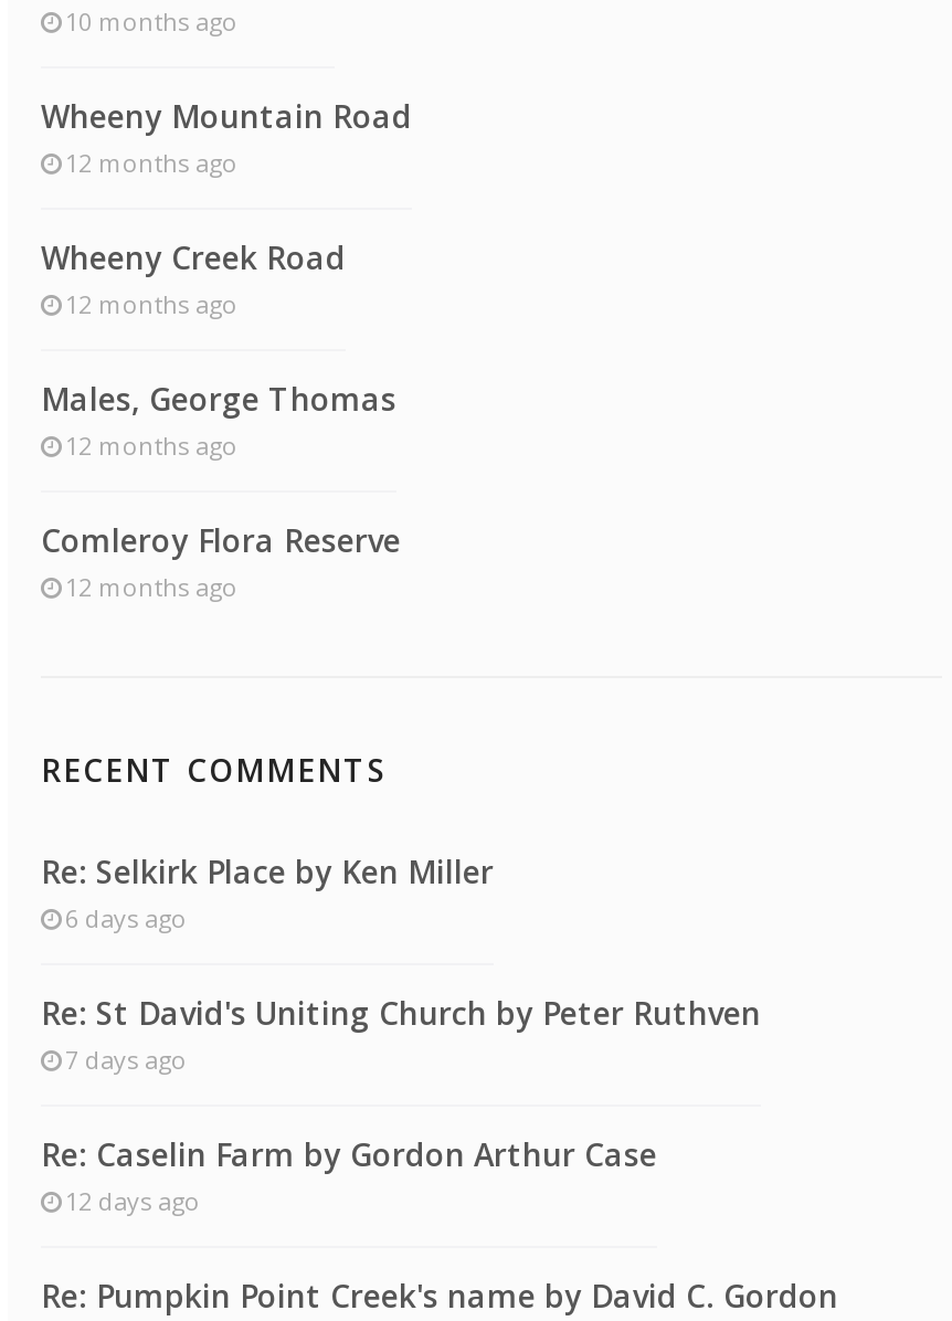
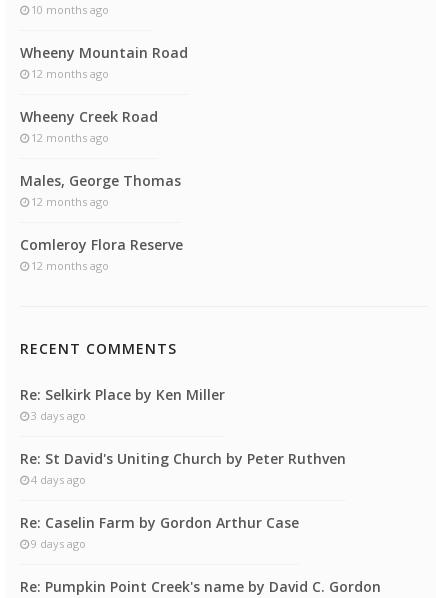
- 6 days ago
+ 3 days ago

- 7 days ago
+ 4 days ago

- 12 days ago
+ 9 days ago
